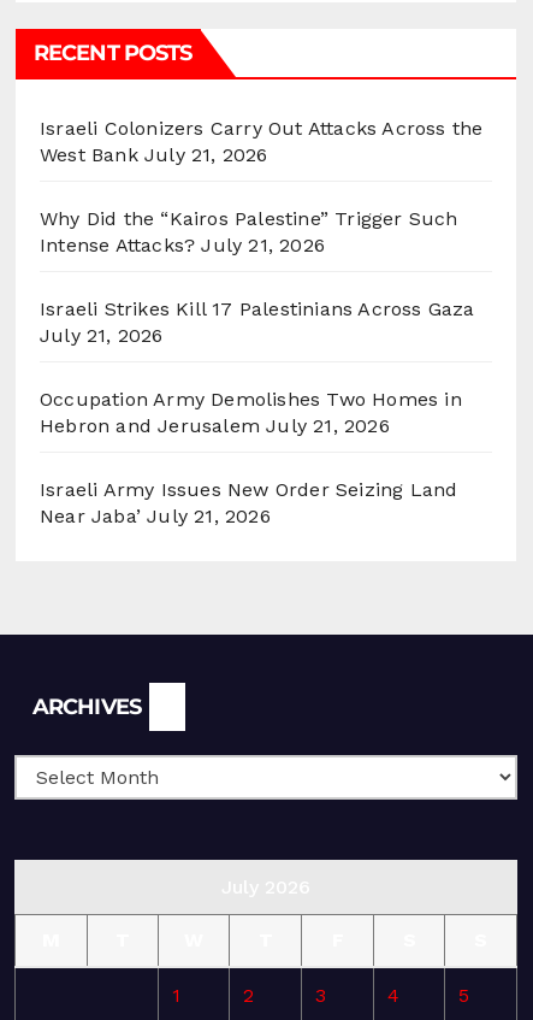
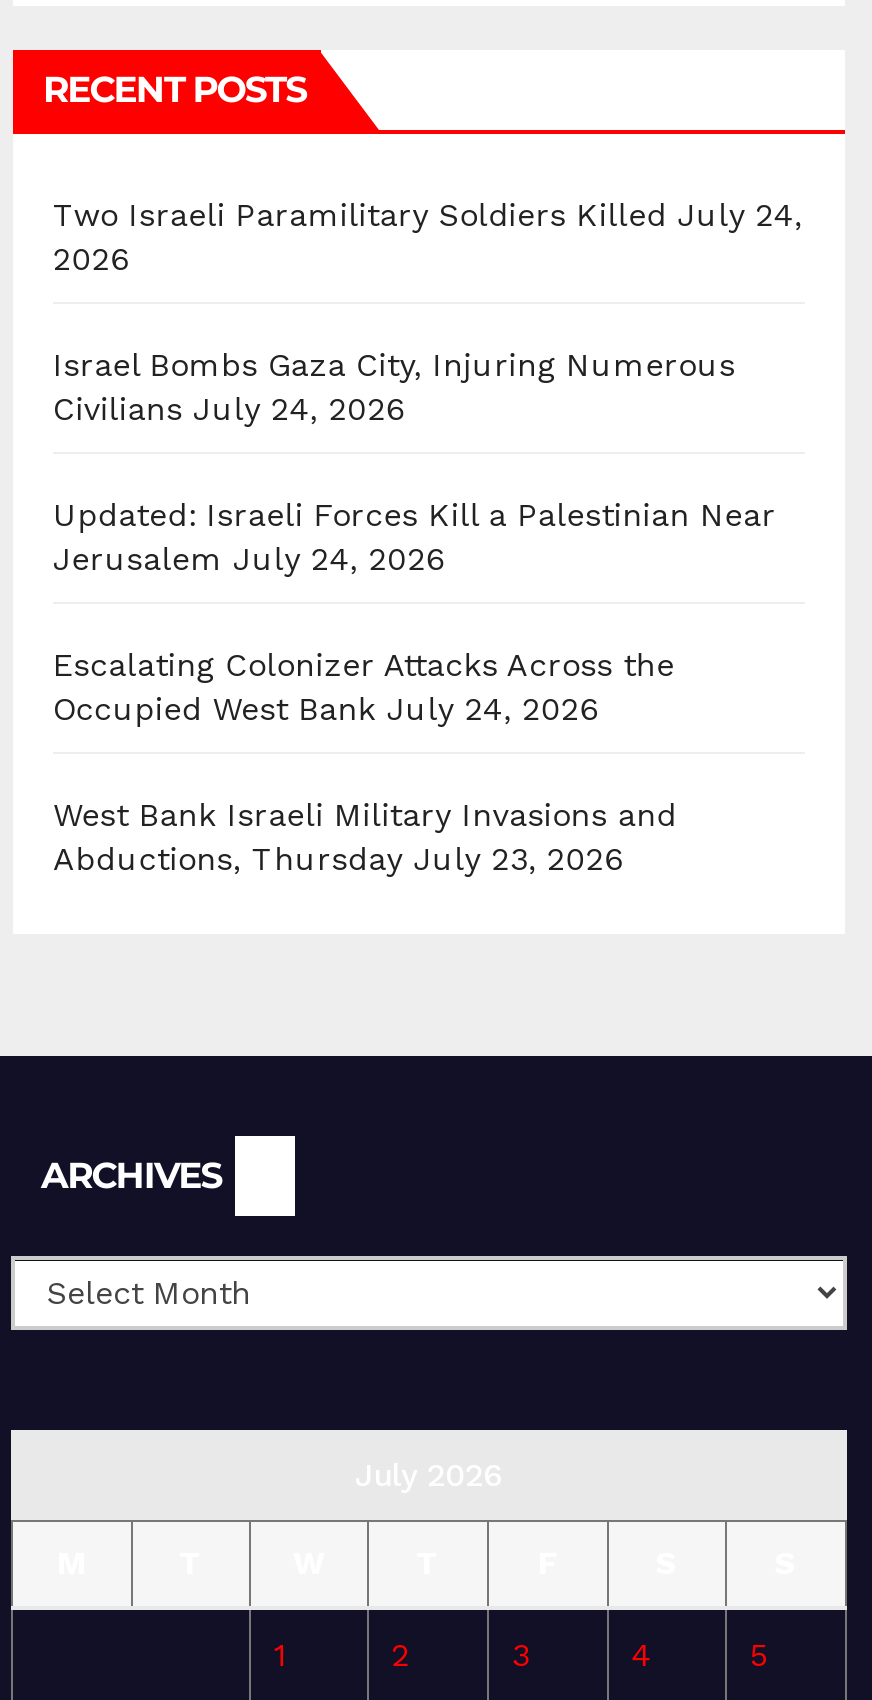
- Israeli Colonizers Carry Out Attacks Across the
- West Bank July 21, 2026
+ Two Israeli Paramilitary Soldiers Killed July 24,
+ 2026

- Why Did the “Kairos Palestine” Trigger Such
- Intense Attacks? July 21, 2026
+ Israel Bombs Gaza City, Injuring Numerous
+ Civilians July 24, 2026

- Israeli Strikes Kill 17 Palestinians Across Gaza
- July 21, 2026
+ Updated: Israeli Forces Kill a Palestinian Near
+ Jerusalem July 24, 2026

- Occupation Army Demolishes Two Homes in
- Hebron and Jerusalem July 21, 2026
+ Escalating Colonizer Attacks Across the
+ Occupied West Bank July 24, 2026

- Israeli Army Issues New Order Seizing Land
- Near Jaba’ July 21, 2026
+ West Bank Israeli Military Invasions and
+ Abductions, Thursday July 23, 2026
